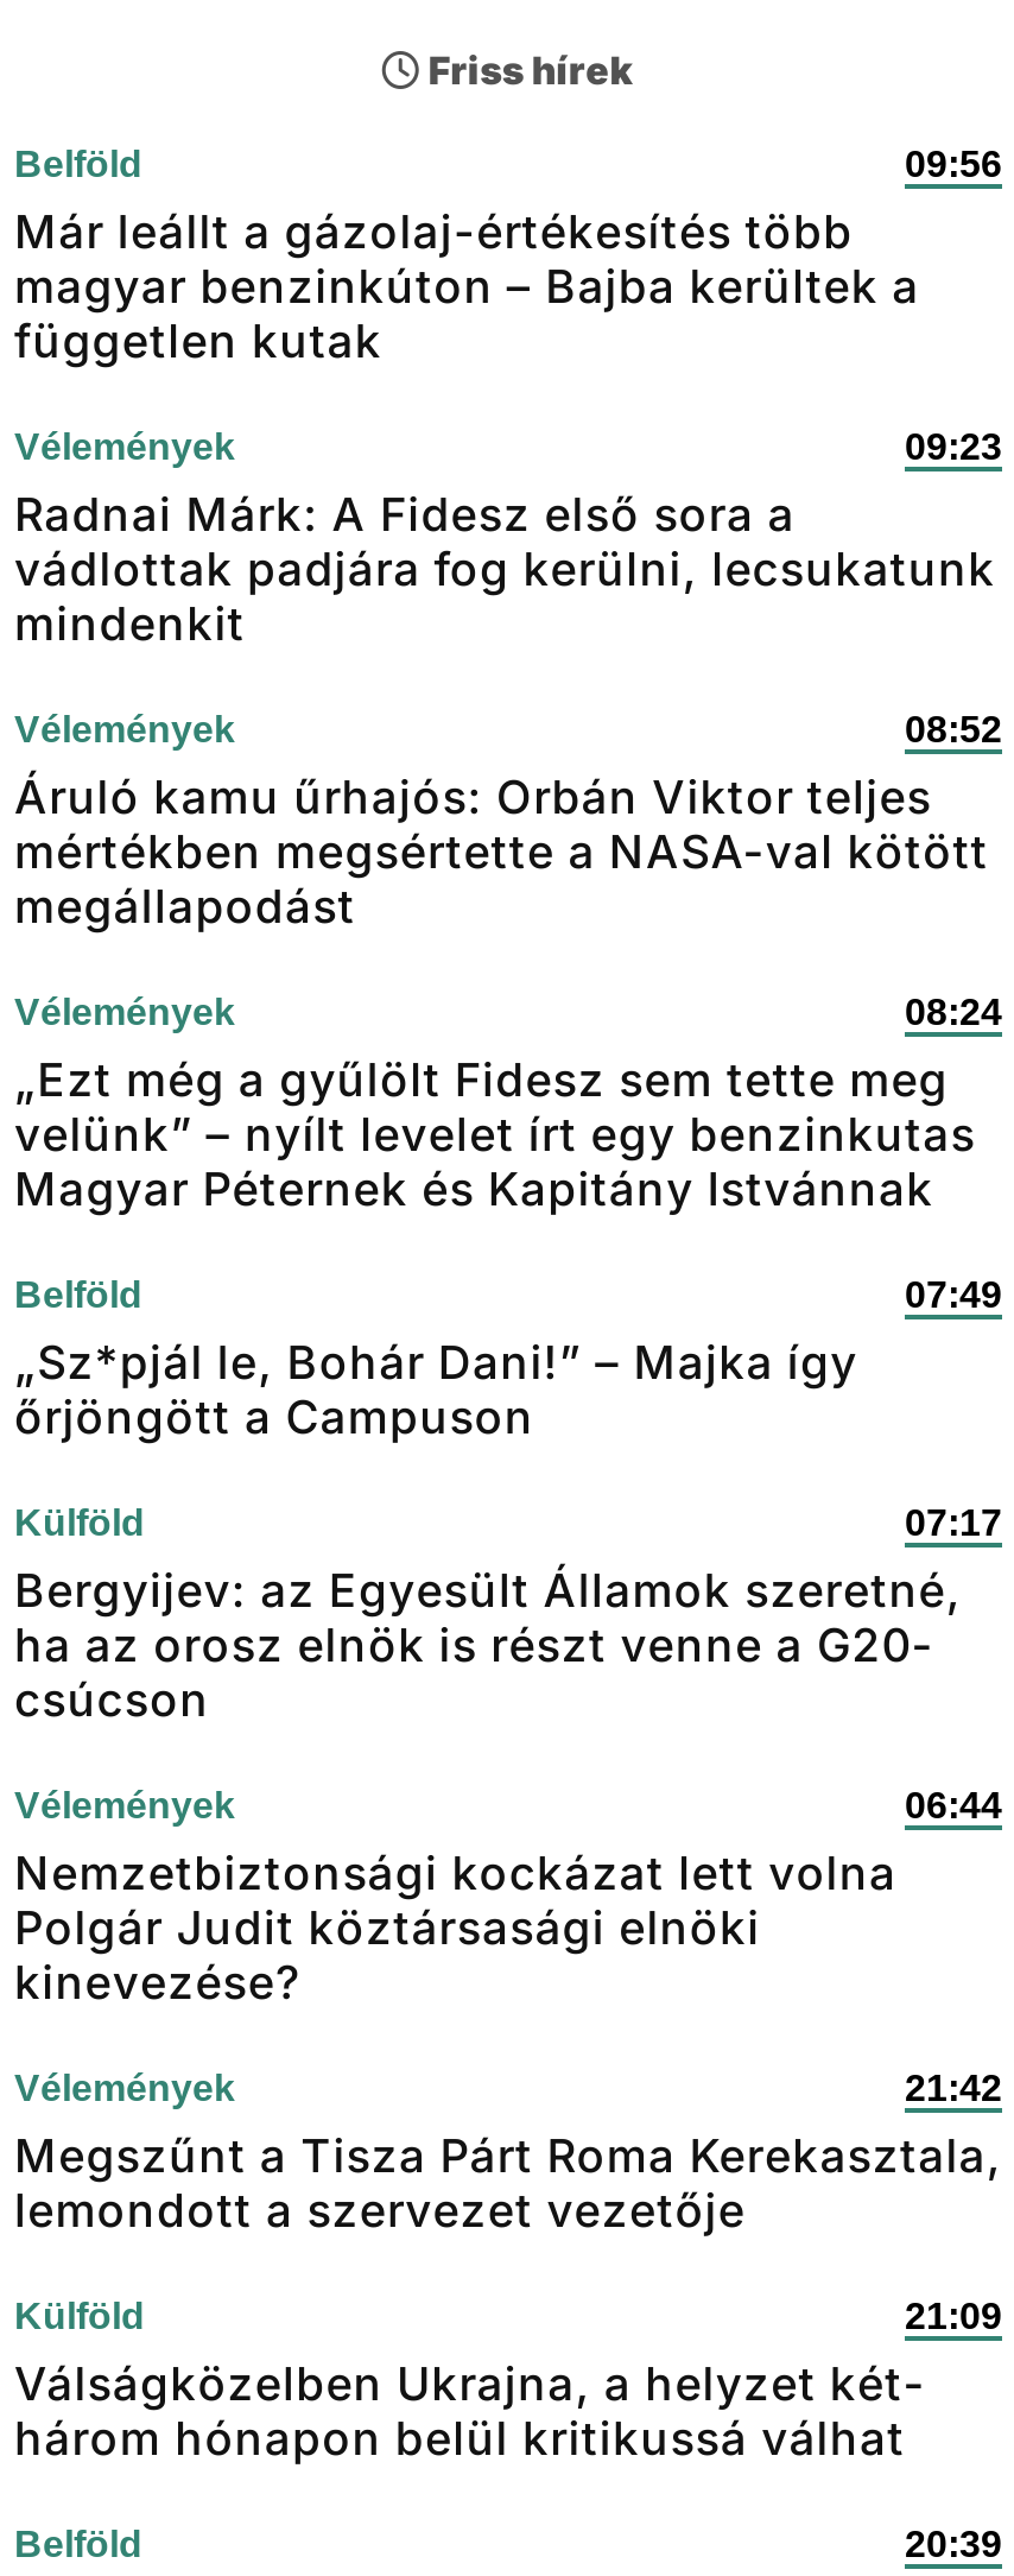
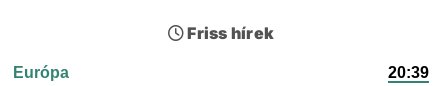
- Belföld
- 09:56
- Már leállt a gázolaj-értékesítés több
- magyar benzinkúton – Bajba kerültek a
- független kutak
- Vélemények
- 09:23
- Radnai Márk: A Fidesz első sora a
- vádlottak padjára fog kerülni, lecsukatunk
- mindenkit
- Vélemények
- 08:52
- Áruló kamu űrhajós: Orbán Viktor teljes
- mértékben megsértette a NASA-val kötött
- megállapodást
- Vélemények
- 08:24
- „Ezt még a gyűlölt Fidesz sem tette meg
- velünk” – nyílt levelet írt egy benzinkutas
- Magyar Péternek és Kapitány Istvánnak
- Belföld
- 07:49
- „Sz*pjál le, Bohár Dani!” – Majka így
- őrjöngött a Campuson
- Külföld
- 07:17
- Bergyijev: az Egyesült Államok szeretné,
- ha az orosz elnök is részt venne a G20-
- csúcson
- Vélemények
- 06:44
- Nemzetbiztonsági kockázat lett volna
- Polgár Judit köztársasági elnöki
- kinevezése?
- Vélemények
- 21:42
- Megszűnt a Tisza Párt Roma Kerekasztala,
- lemondott a szervezet vezetője
- Külföld
- 21:09
- Válságközelben Ukrajna, a helyzet két-
- három hónapon belül kritikussá válhat
- Belföld
+ Európa
